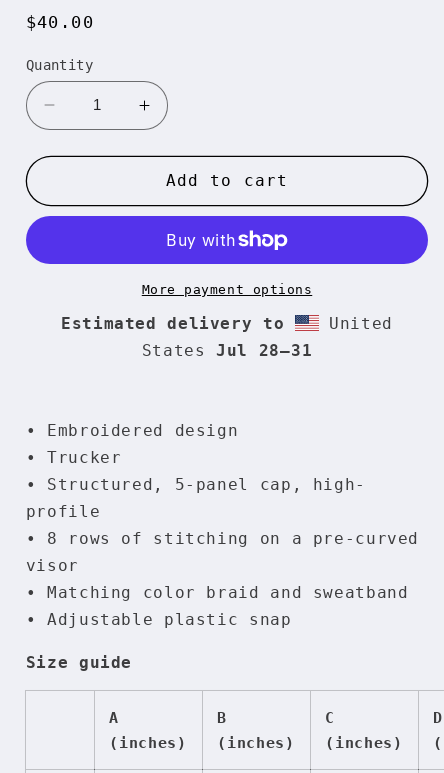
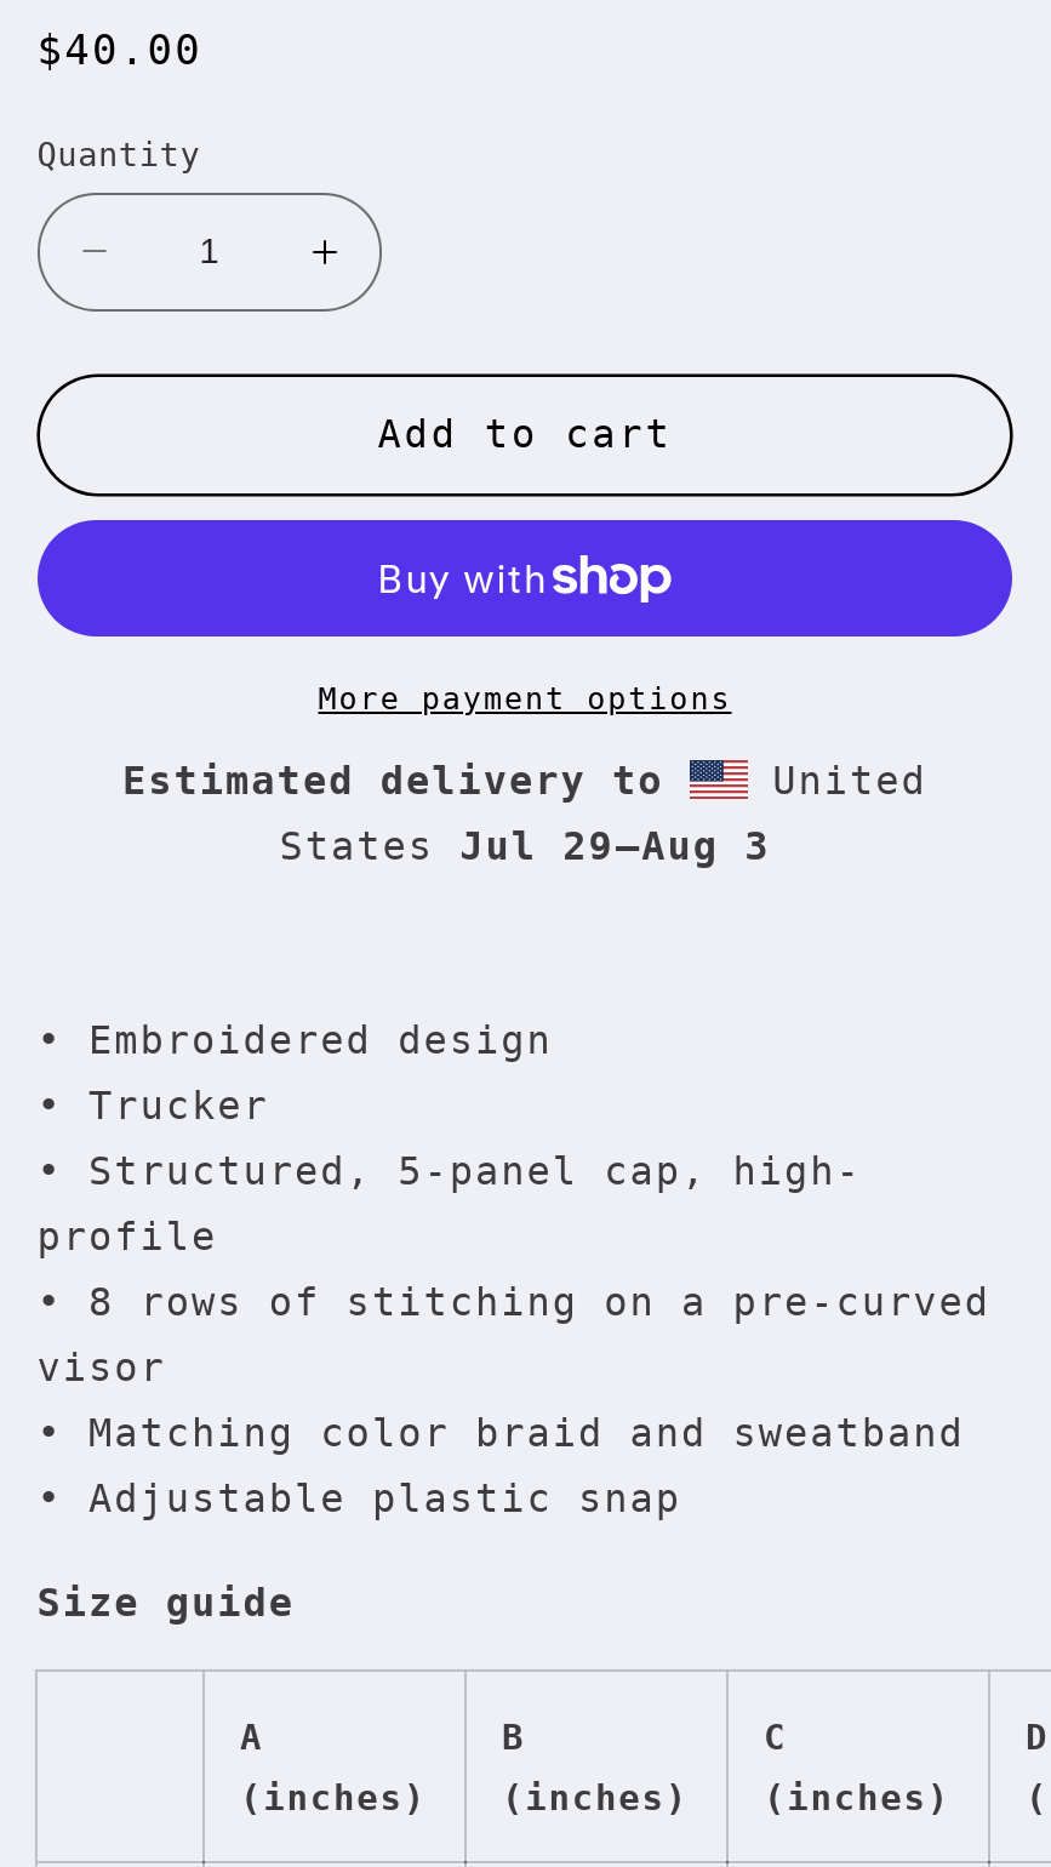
- States Jul 28–31
+ States Jul 29–Aug 3
